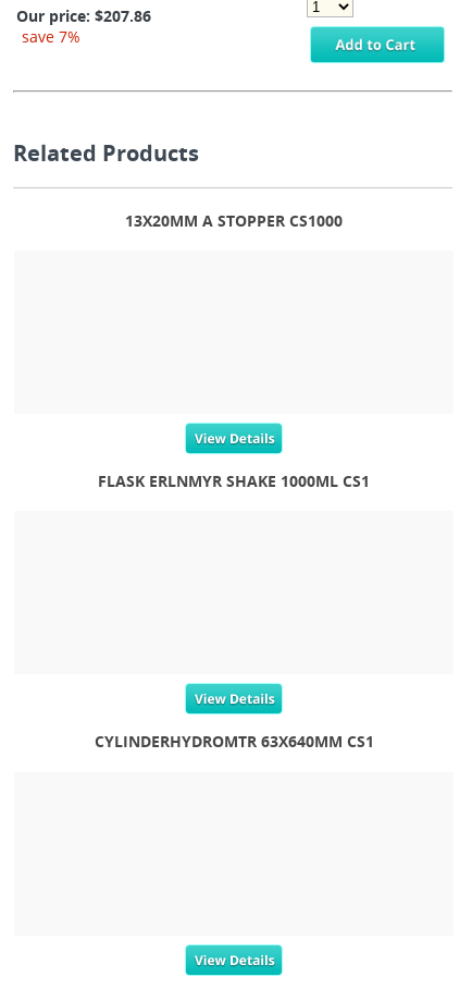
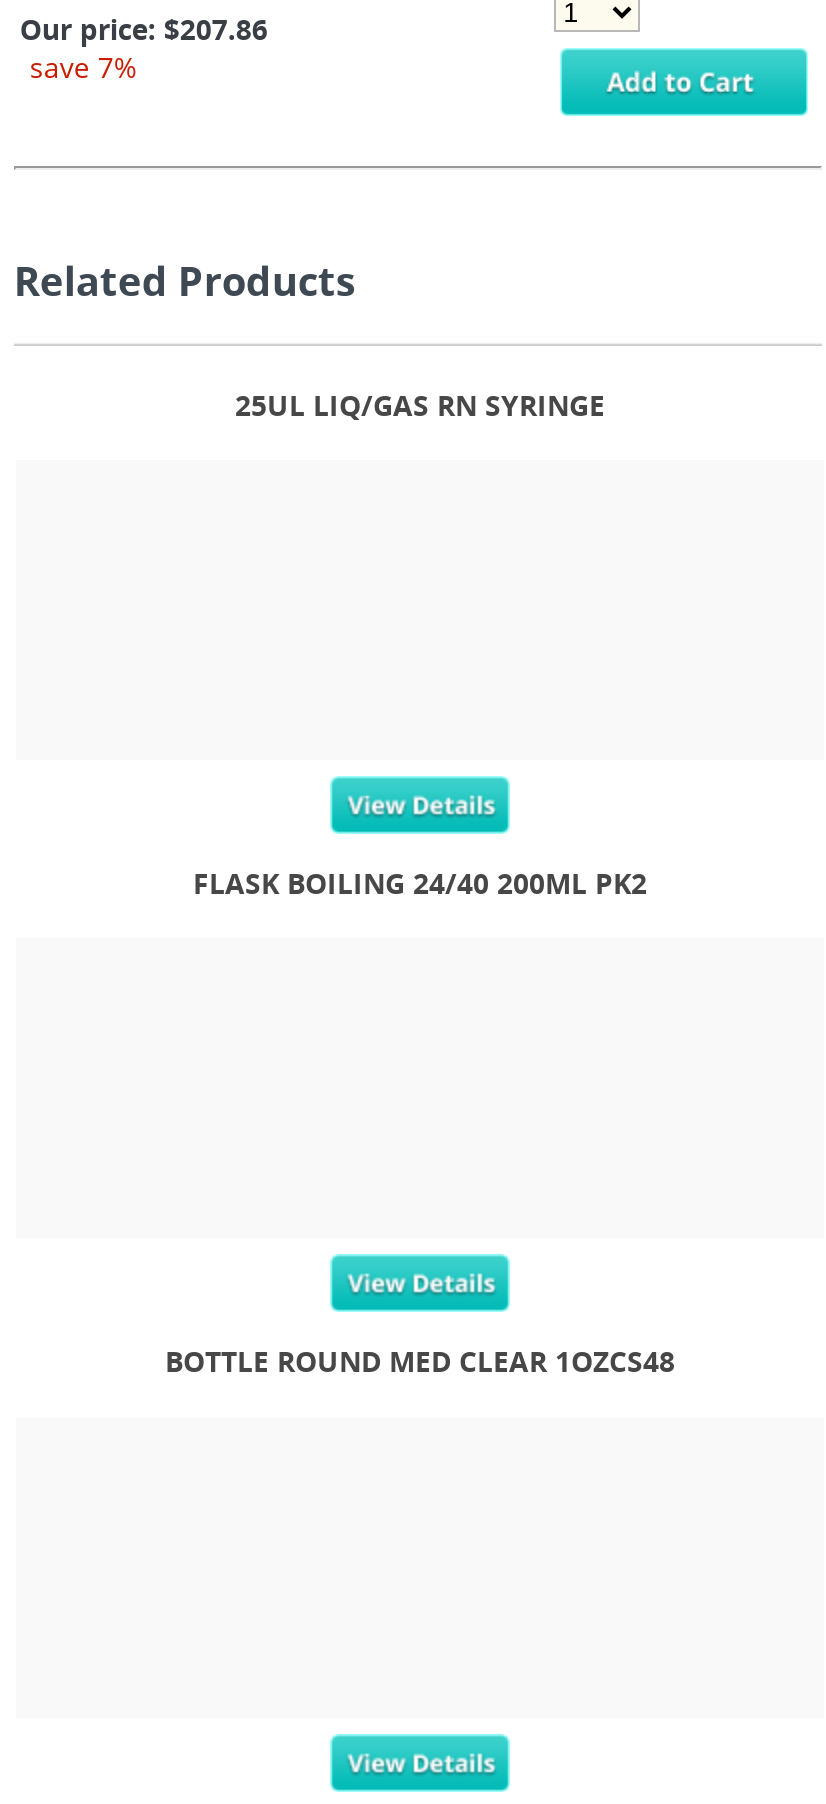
- 13X20MM A STOPPER CS1000
+ 25UL LIQ/GAS RN SYRINGE

- FLASK ERLNMYR SHAKE 1000ML CS1
+ FLASK BOILING 24/40 200ML PK2

- CYLINDERHYDROMTR 63X640MM CS1
+ BOTTLE ROUND MED CLEAR 1OZCS48
